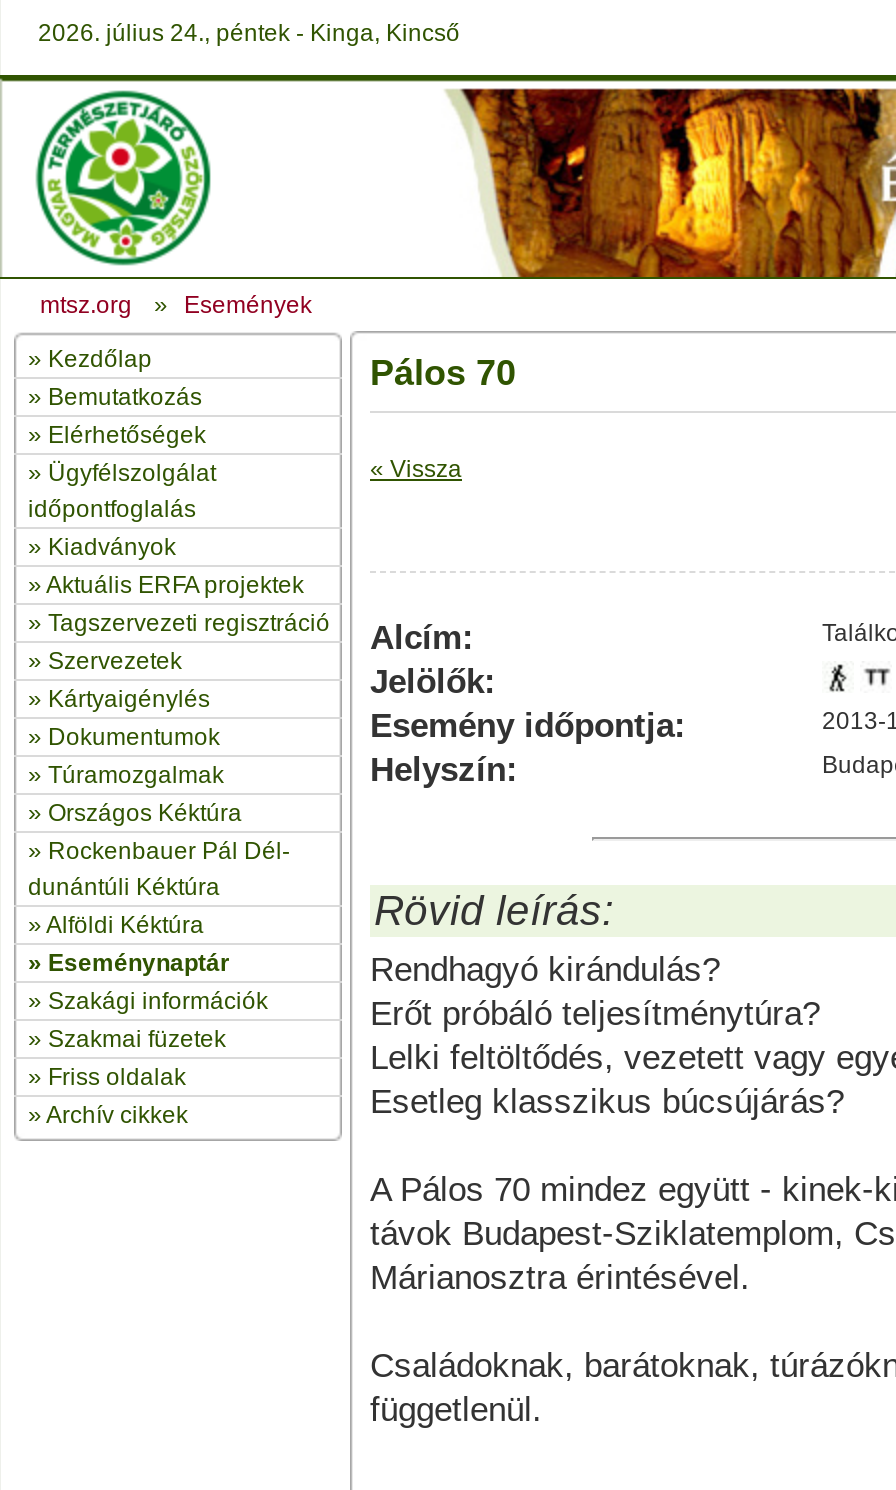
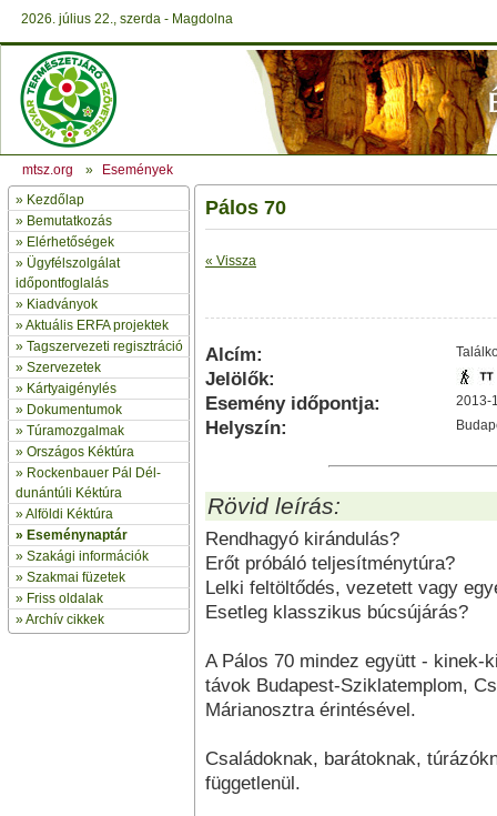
- 2026. július 24., péntek - Kinga, Kincső
+ 2026. július 22., szerda - Magdolna
